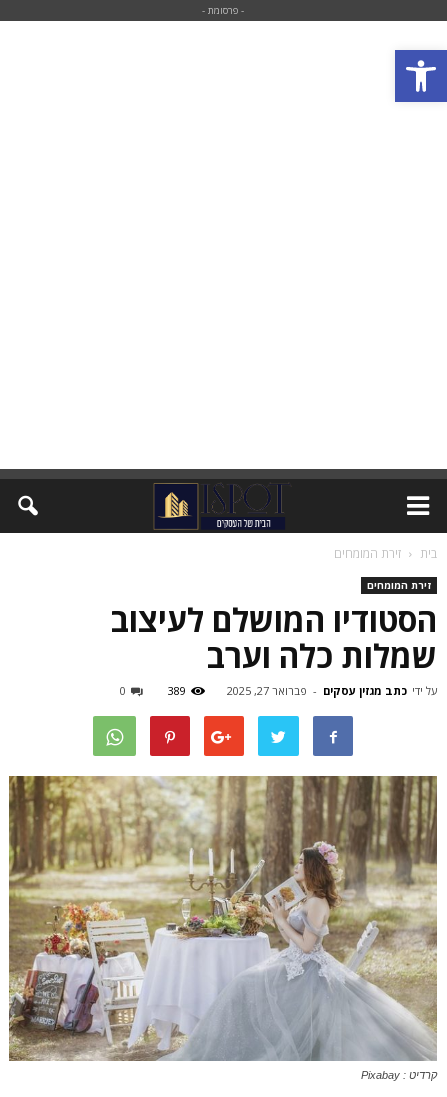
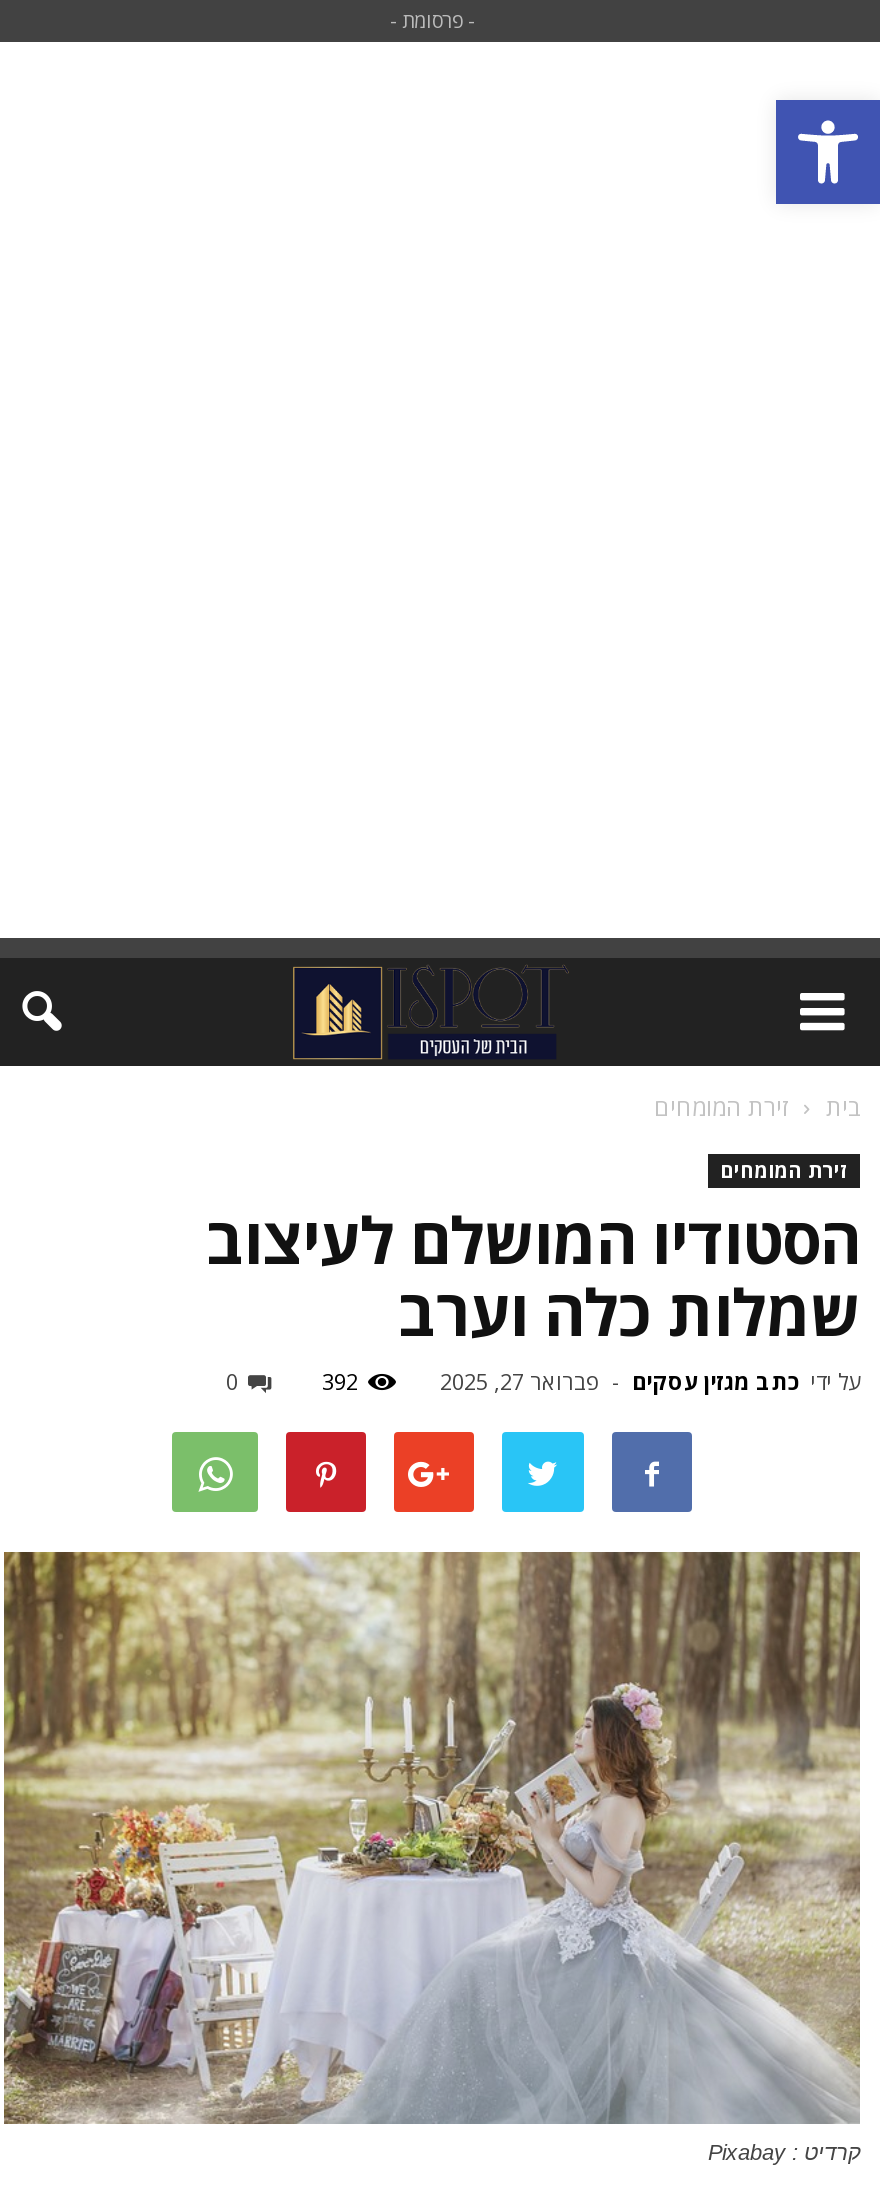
- 389
+ 392
